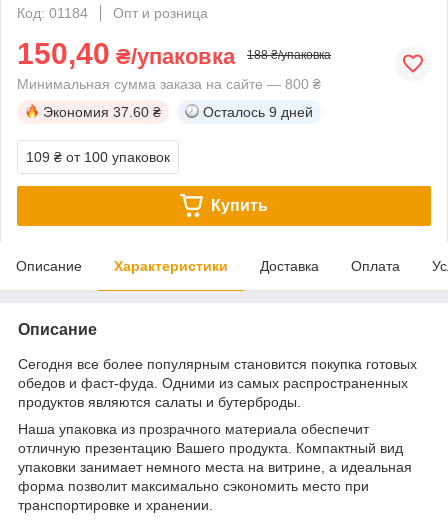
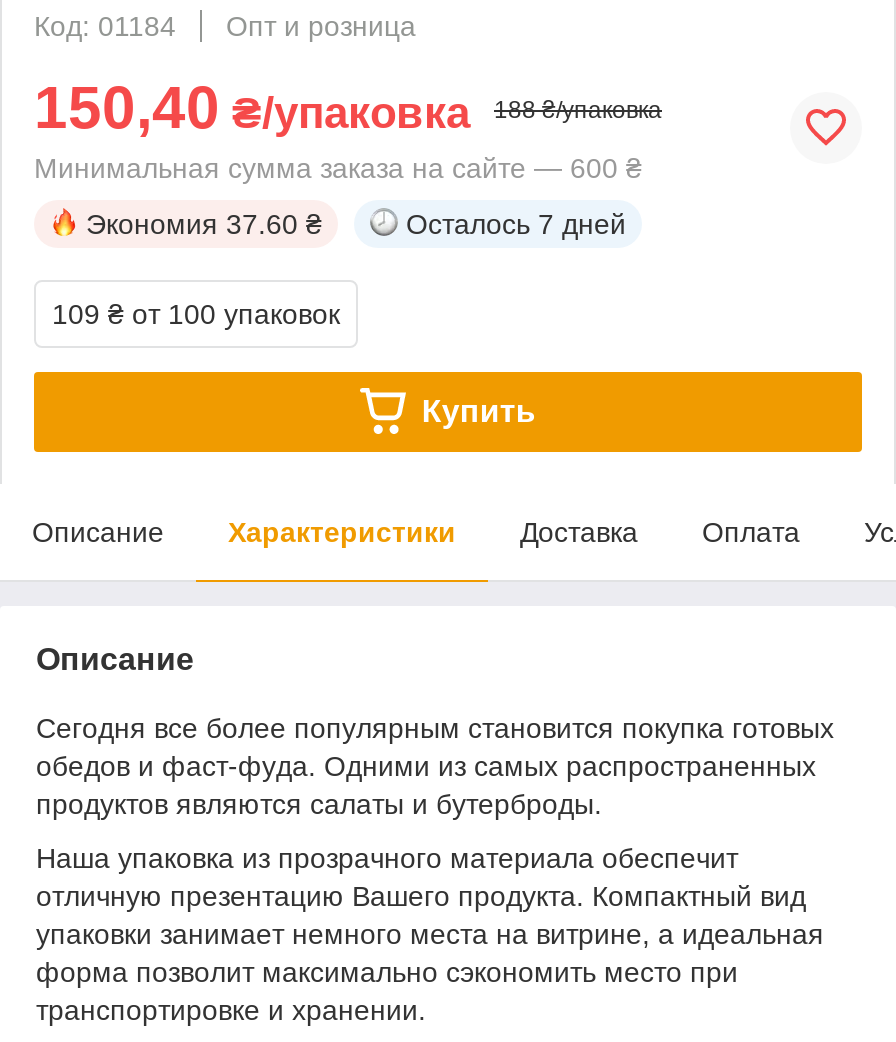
- Минимальная сумма заказа на сайте — 800 ₴
+ Минимальная сумма заказа на сайте — 600 ₴

- Осталось 9 дней
+ Осталось 7 дней
